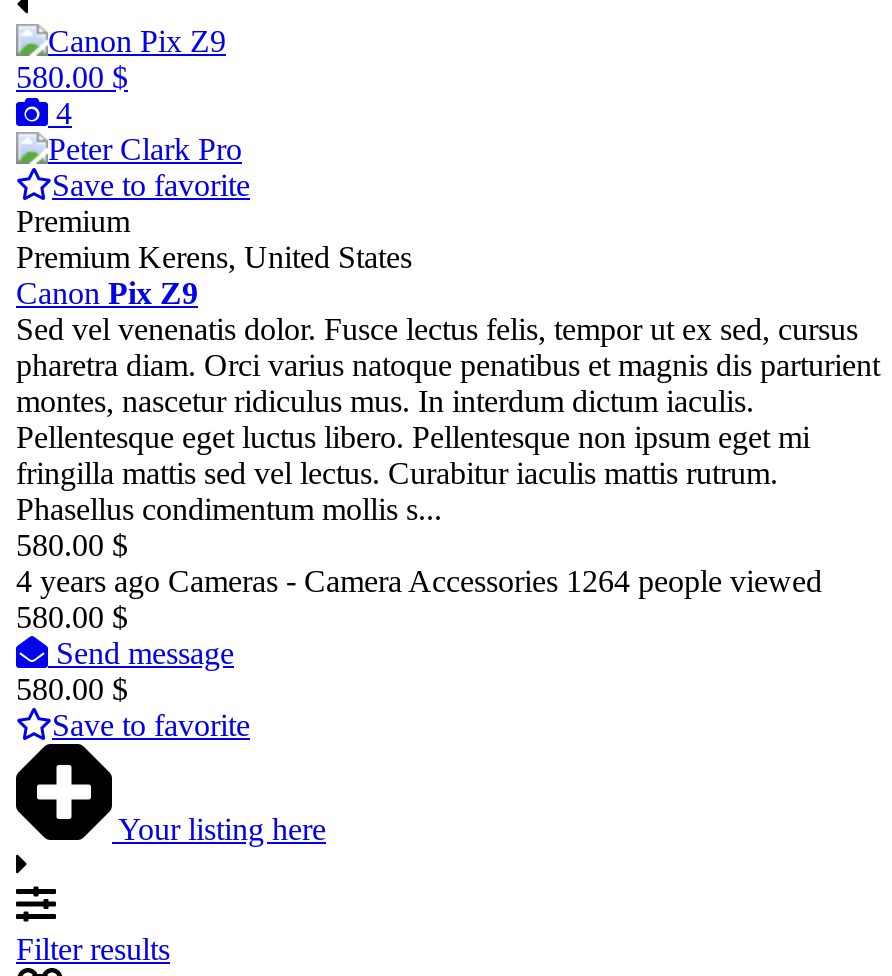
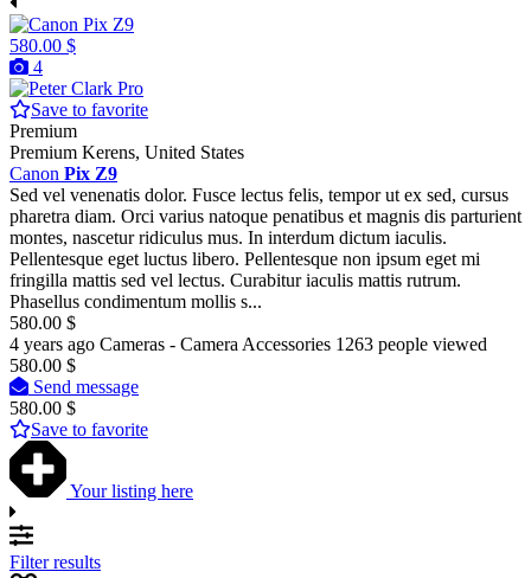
- 4 years ago Cameras - Camera Accessories 1264 people viewed
+ 4 years ago Cameras - Camera Accessories 1263 people viewed
